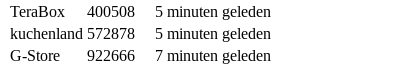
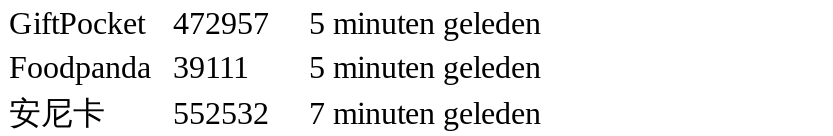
- TeraBox
- 400508
+ GiftPocket
+ 472957

- kuchenland 572878
+ Foodpanda
+ 39111

- G-Store
- 922666
+ 安尼卡
+ 552532
